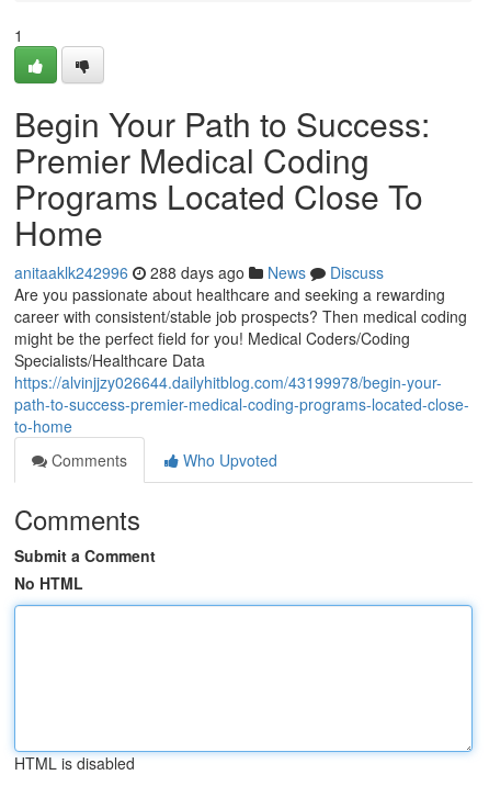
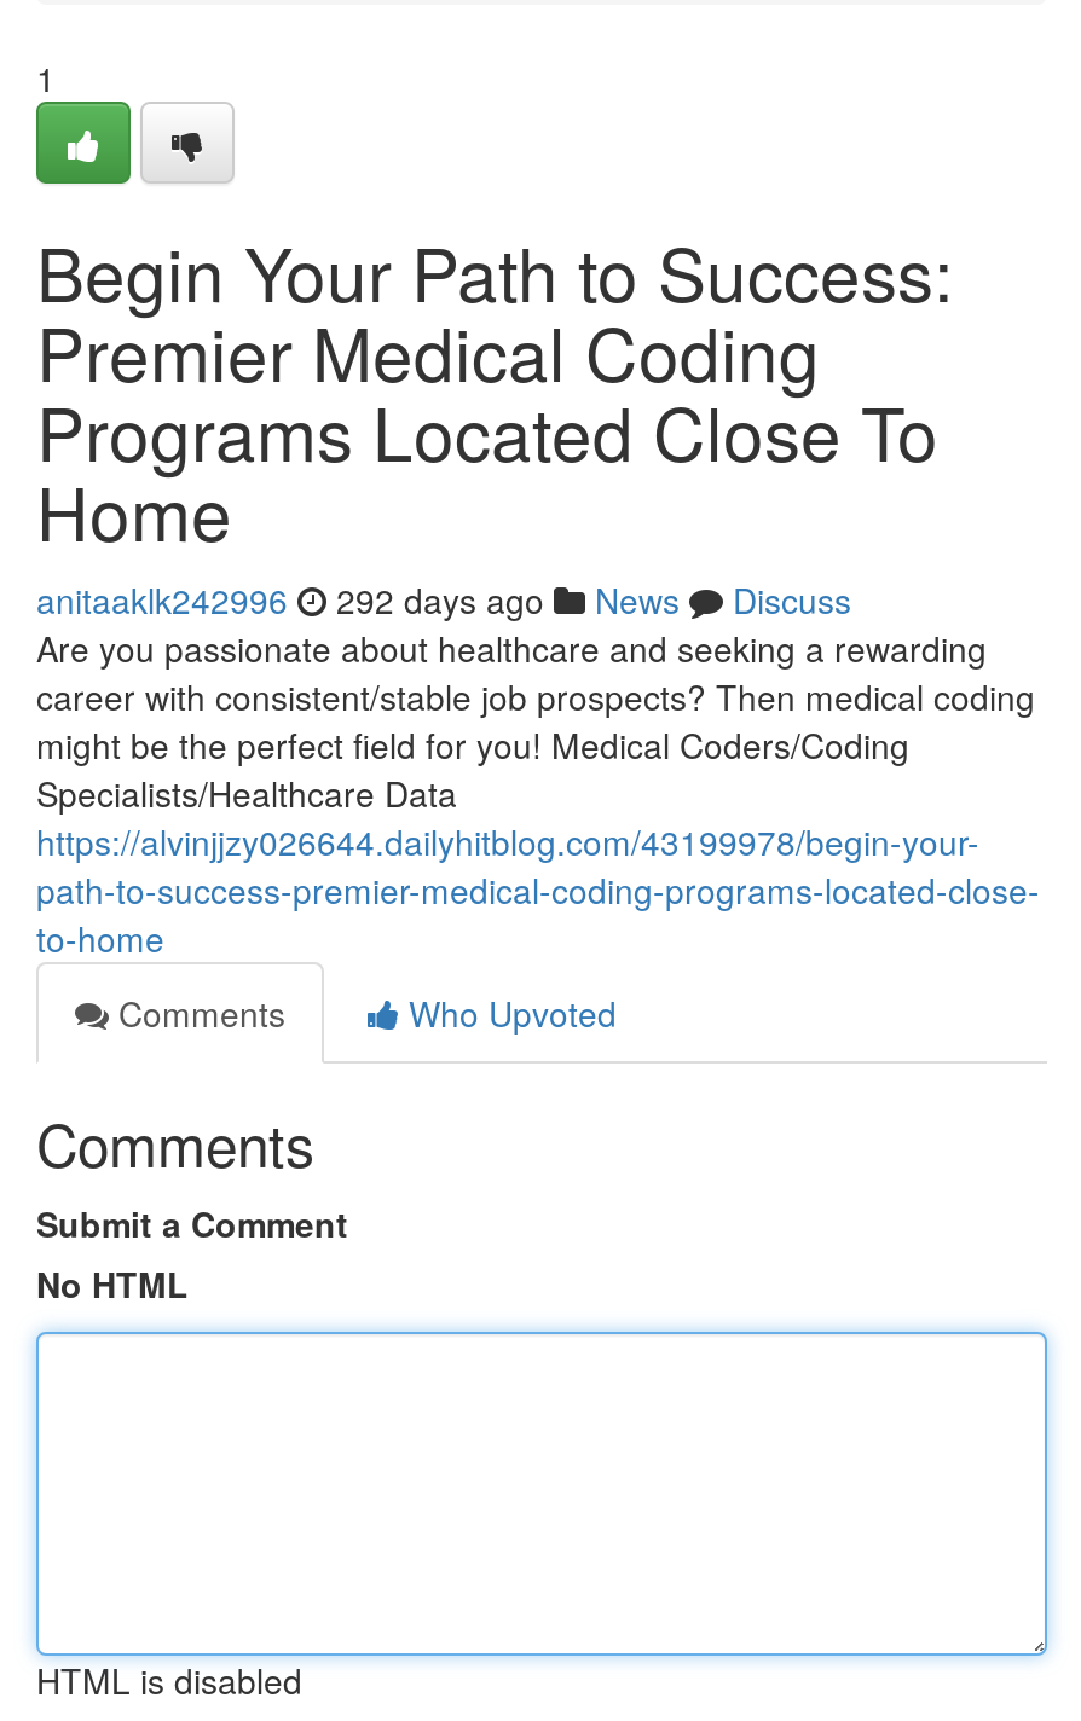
- anitaaklk242996 288 days ago News Discuss
+ anitaaklk242996 292 days ago News Discuss
